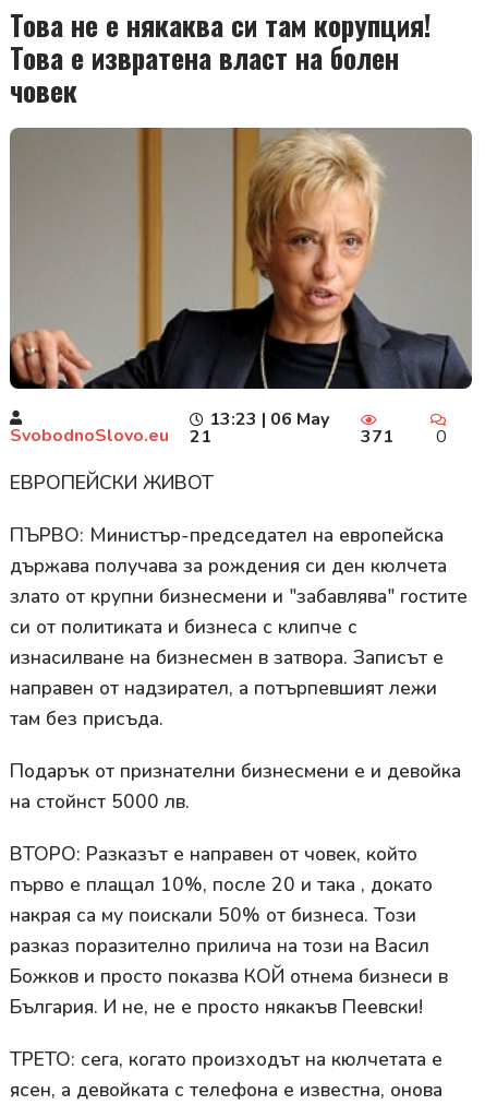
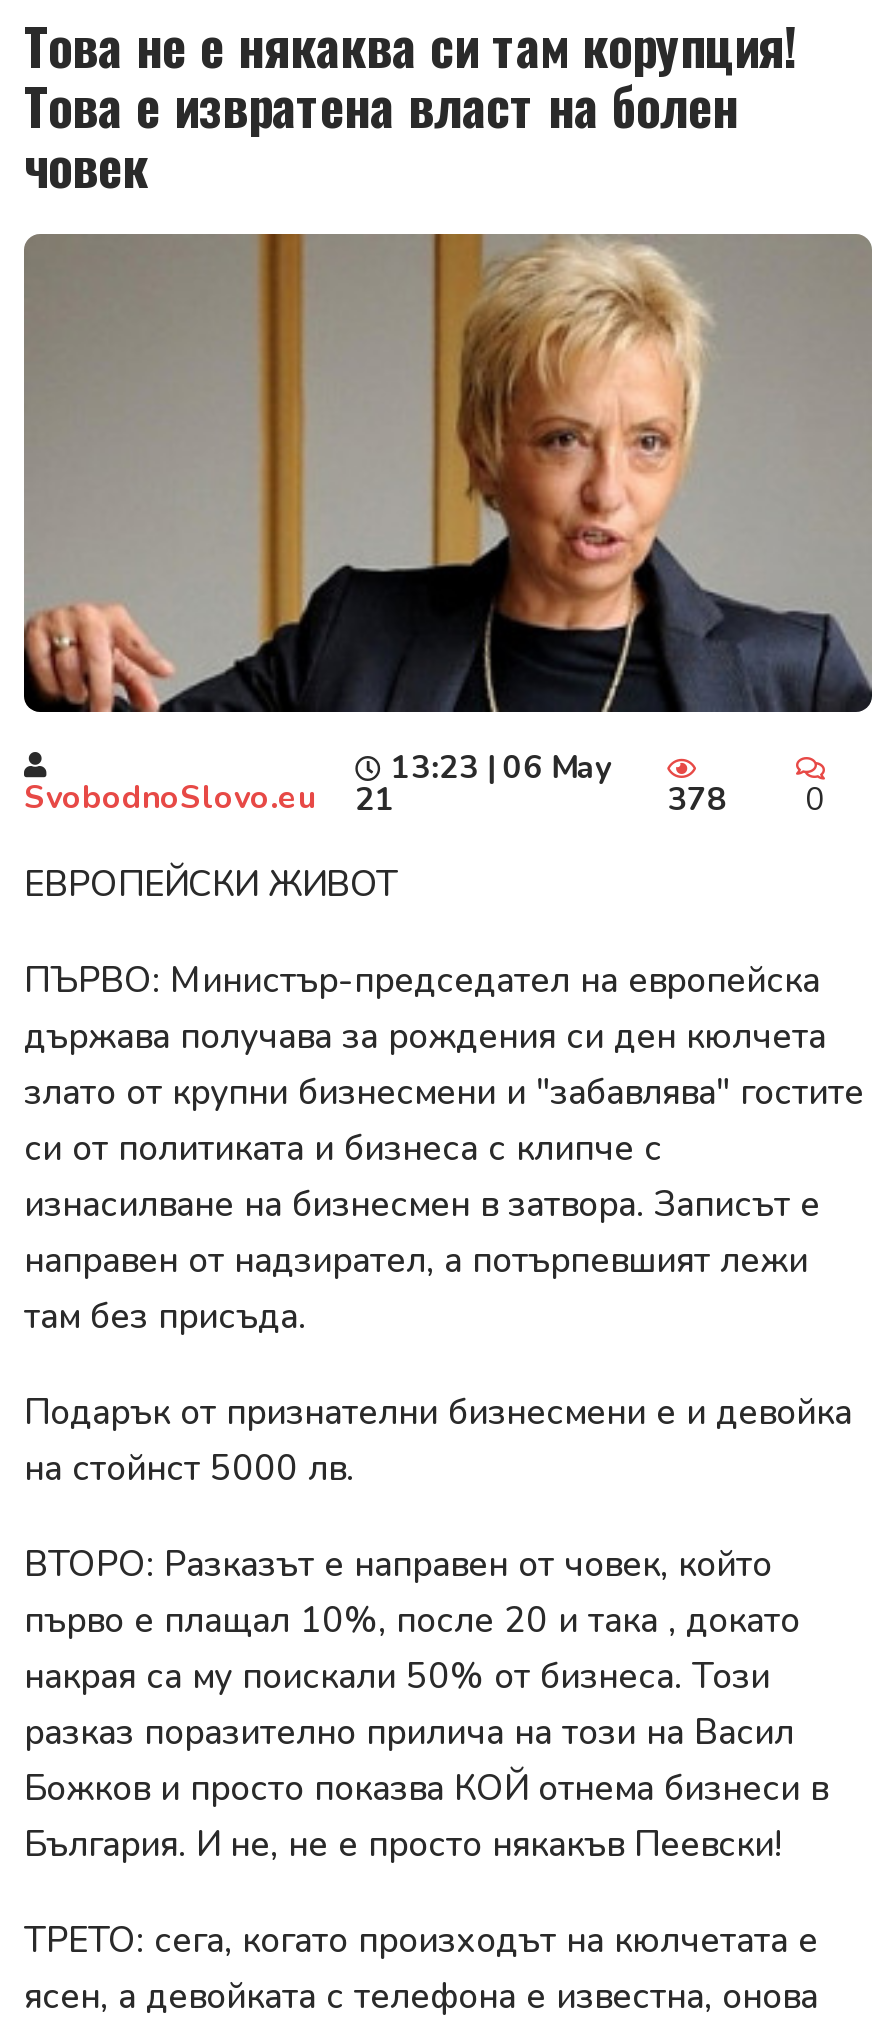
- 371 0
+ 378 0
